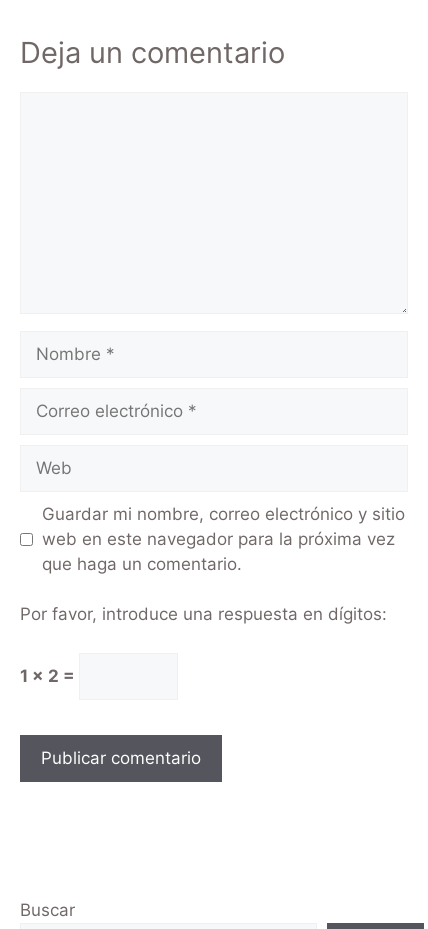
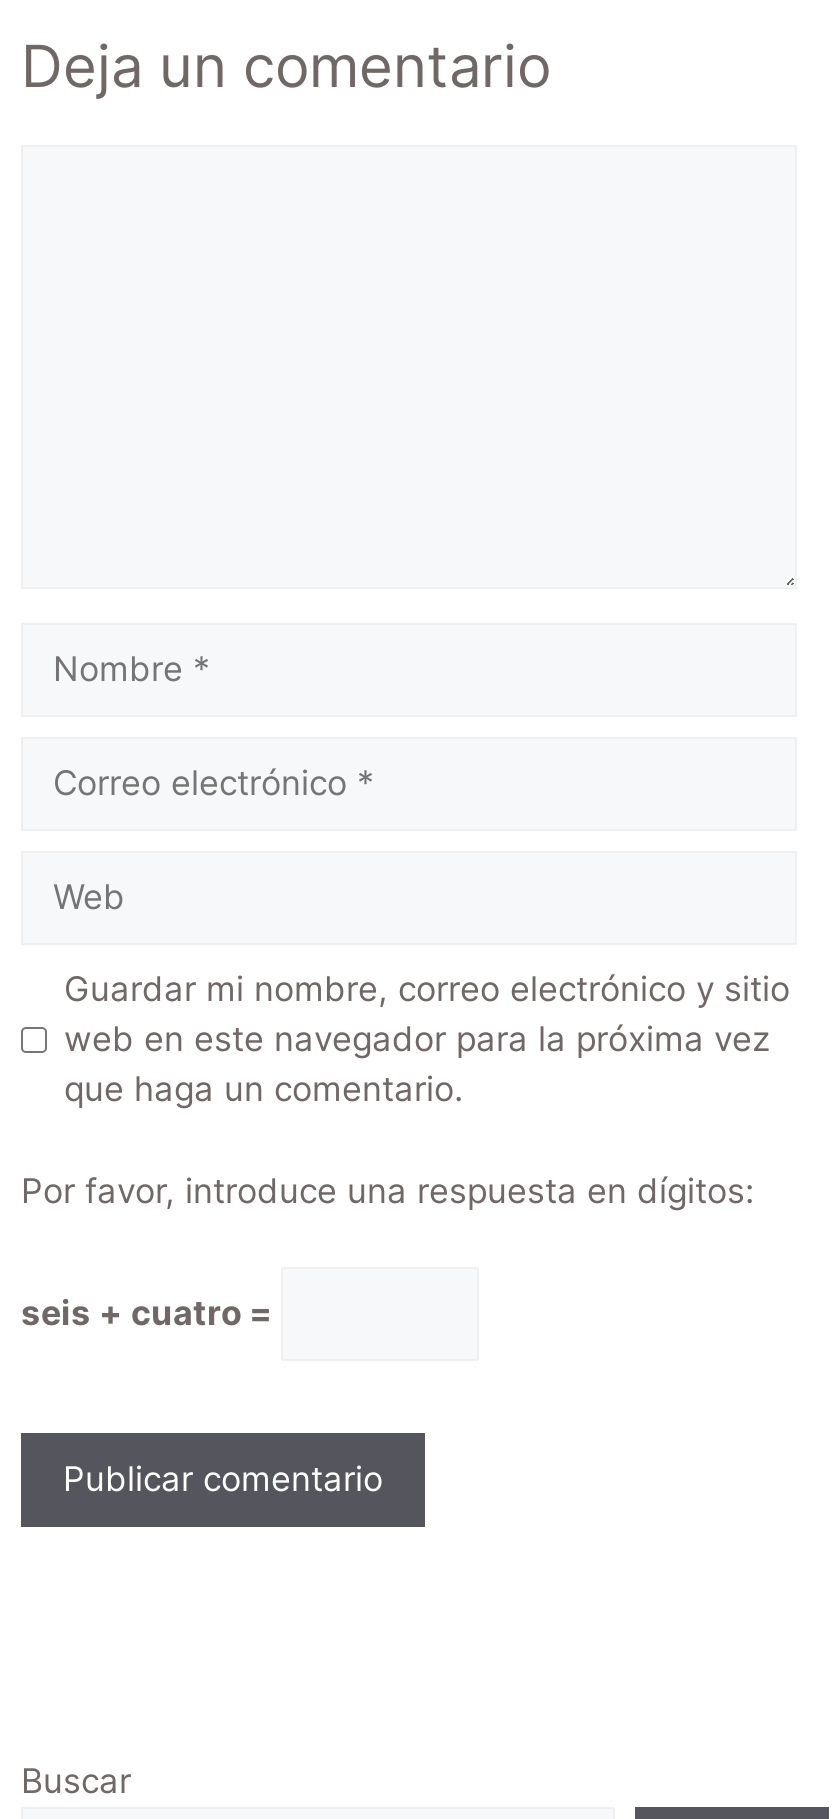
- 1 × 2 =
+ seis + cuatro =
